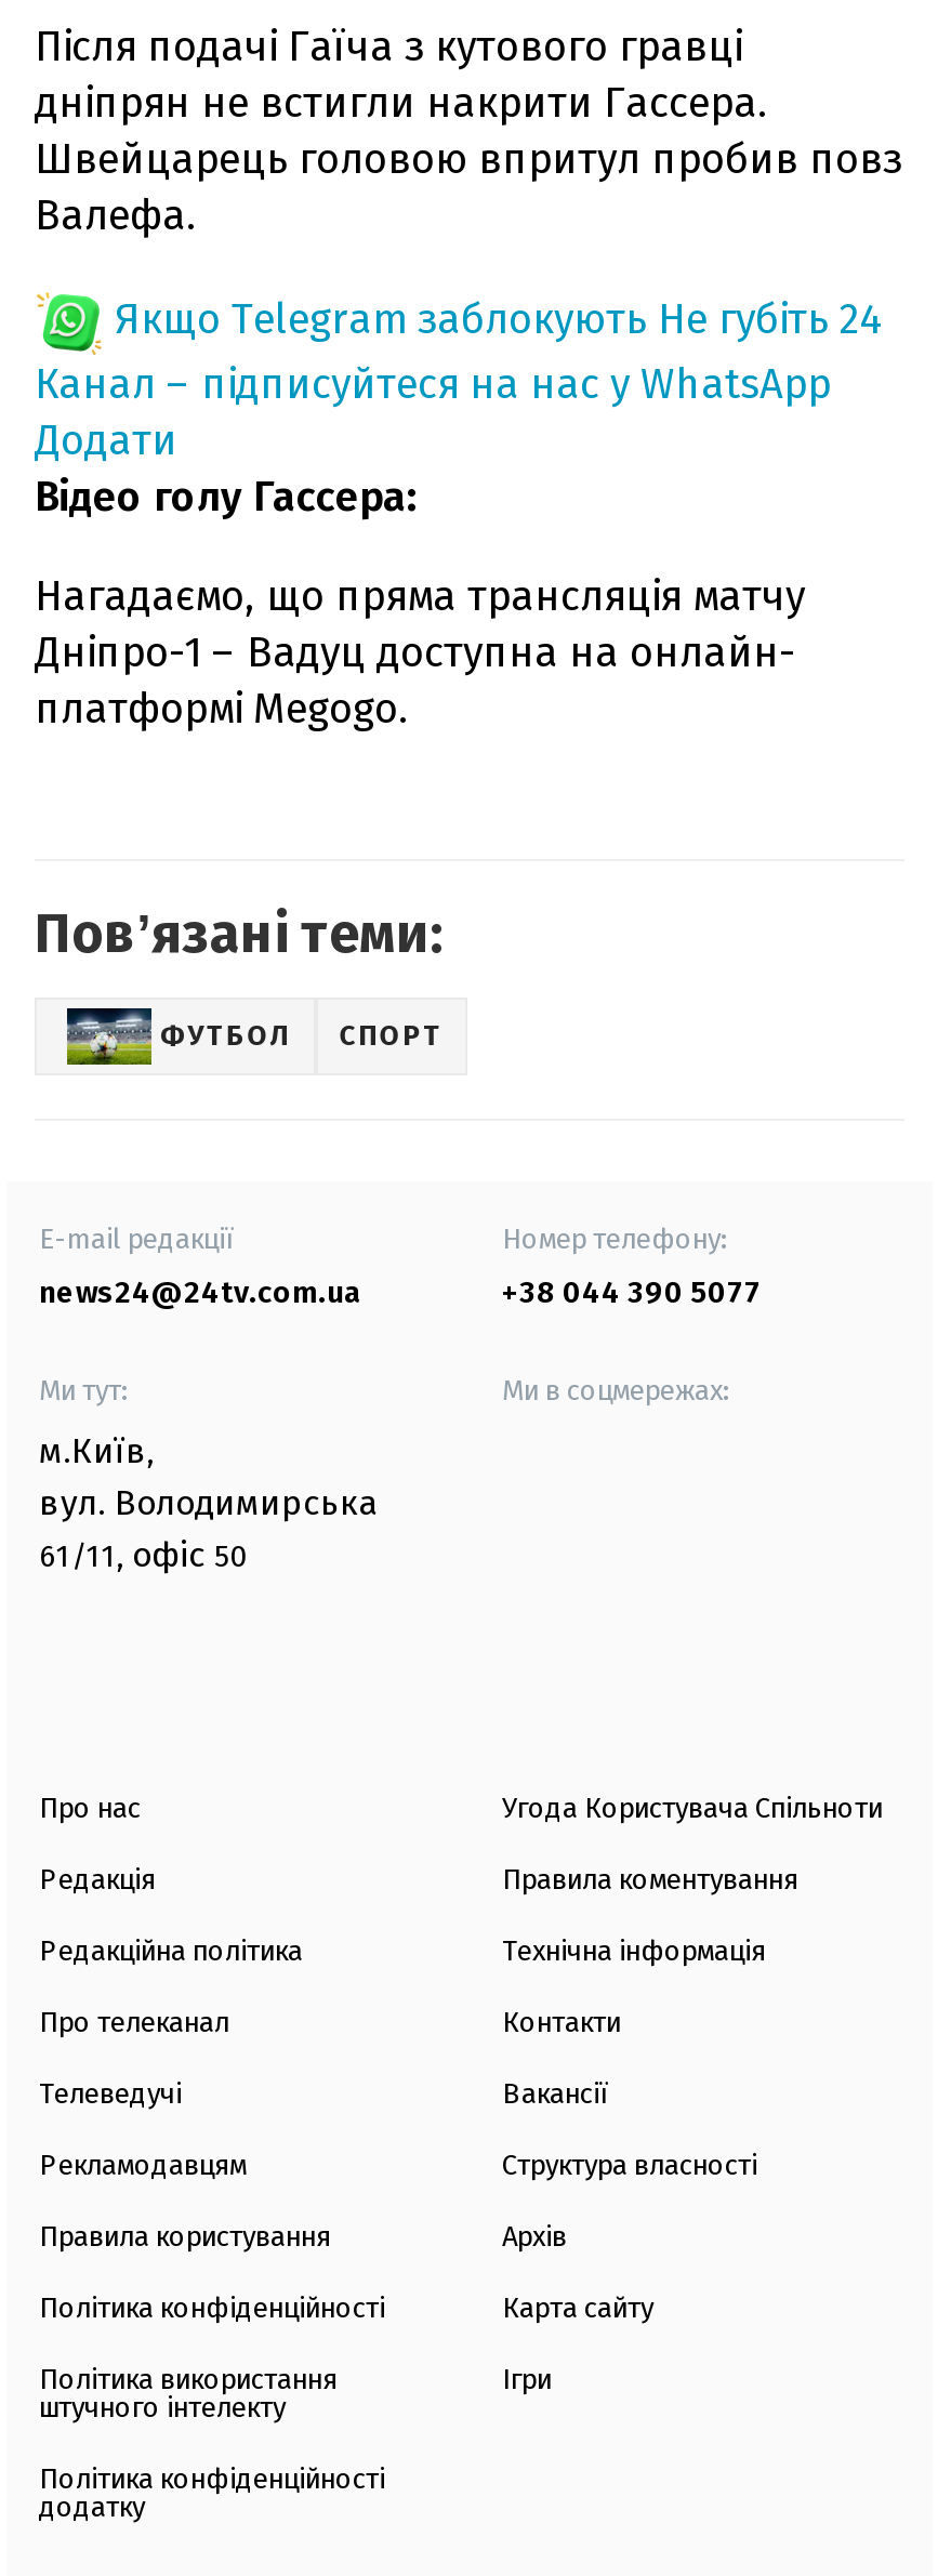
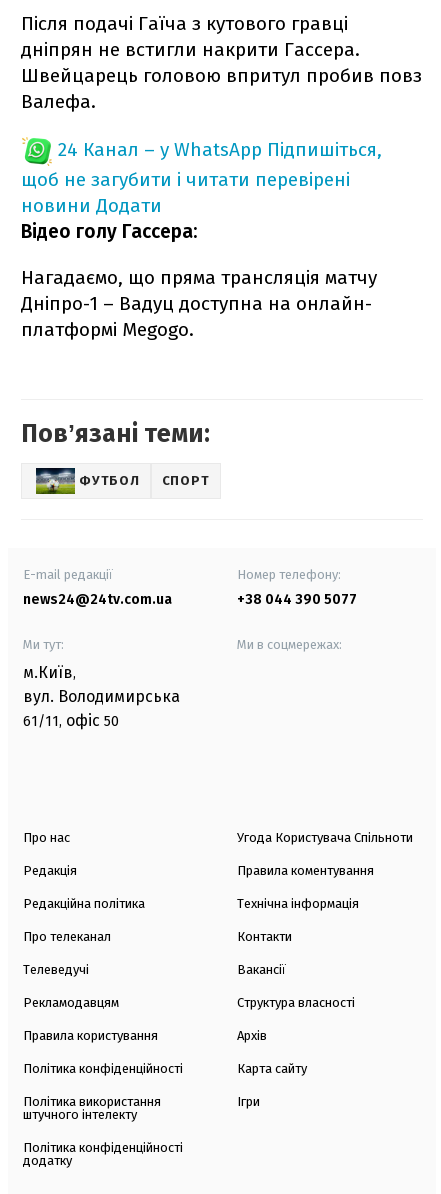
- Якщо Telegram заблокують Не губіть 24
- Канал – підписуйтеся на нас у WhatsApp
- Додати
+ 24 Канал – у WhatsApp Підпишіться,
+ щоб не загубити і читати перевірені
+ новини Додати
